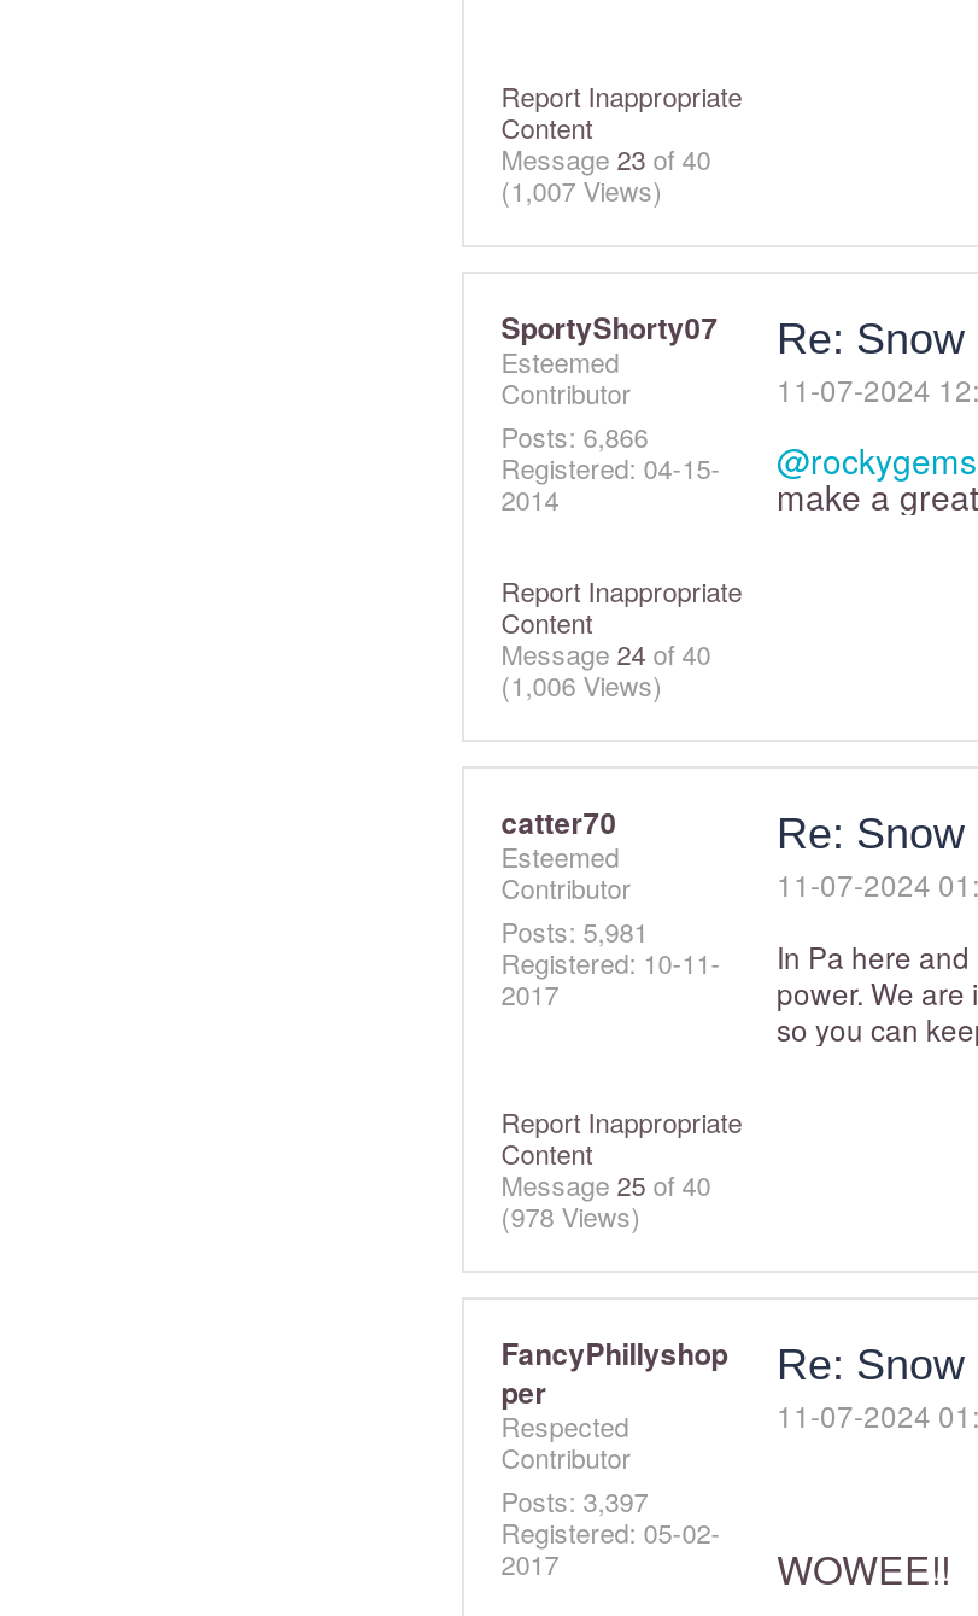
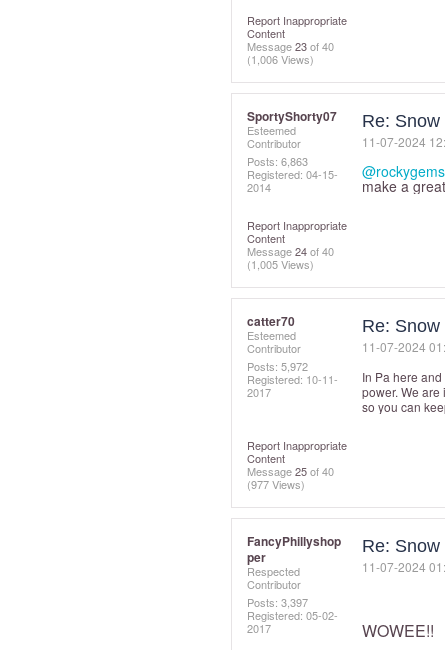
- (1,007 Views)
+ (1,006 Views)

- Posts: 6,866
+ Posts: 6,863

- (1,006 Views)
+ (1,005 Views)

- Posts: 5,981
+ Posts: 5,972

- (978 Views)
+ (977 Views)
